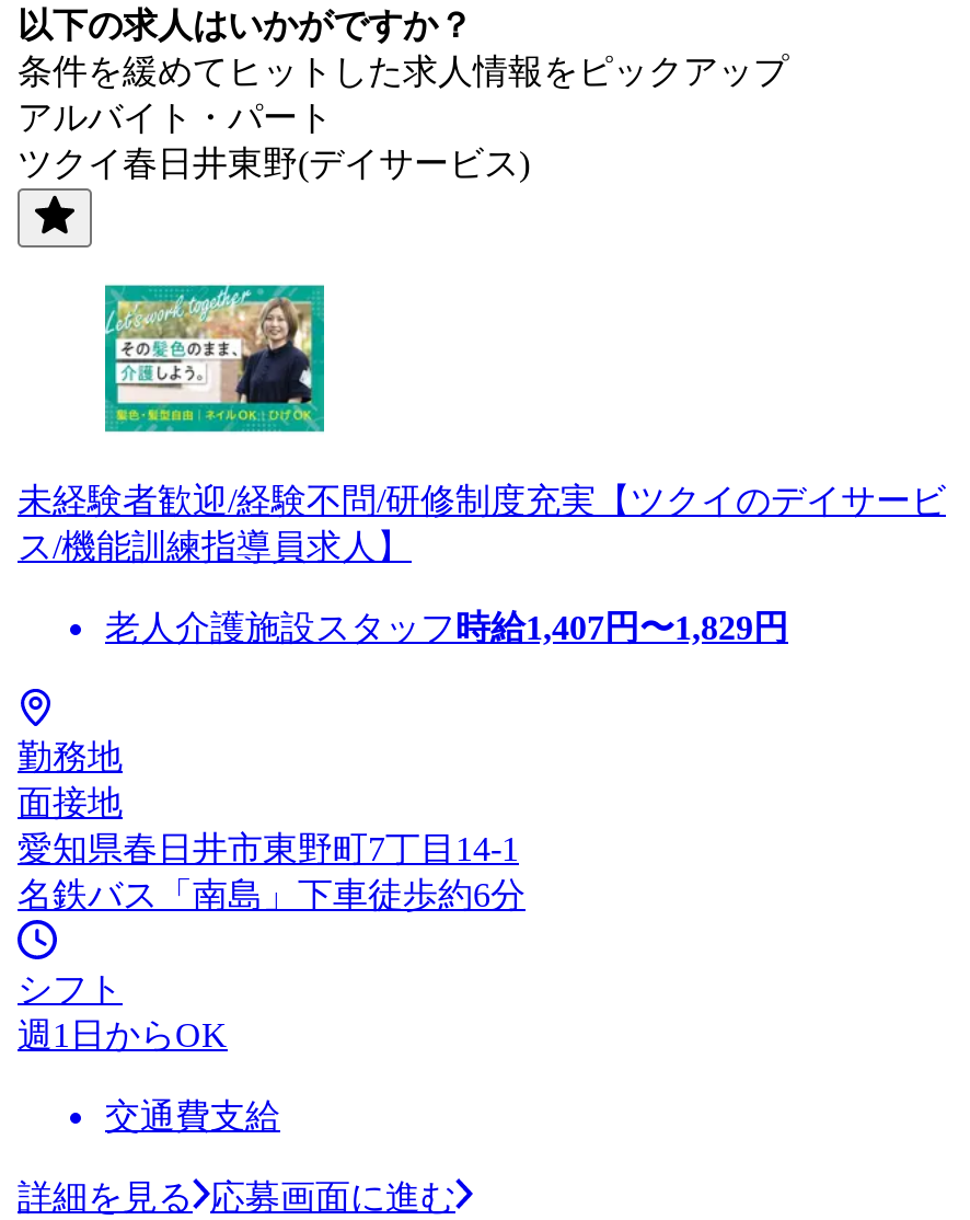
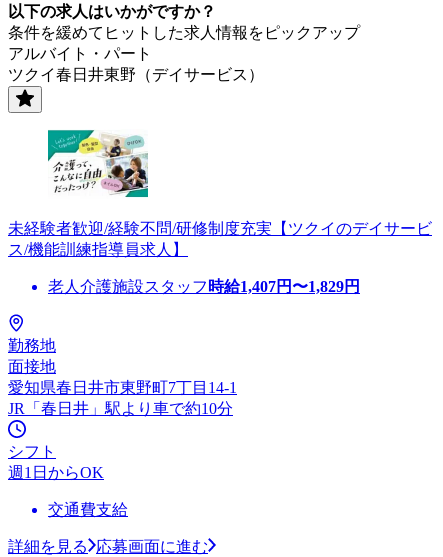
- ツクイ春日井東野(デイサービス)
+ ツクイ春日井東野（デイサービス）

- [image]
+ [image]

- 名鉄バス「南島」下車徒歩約6分
+ JR「春日井」駅より車で約10分
